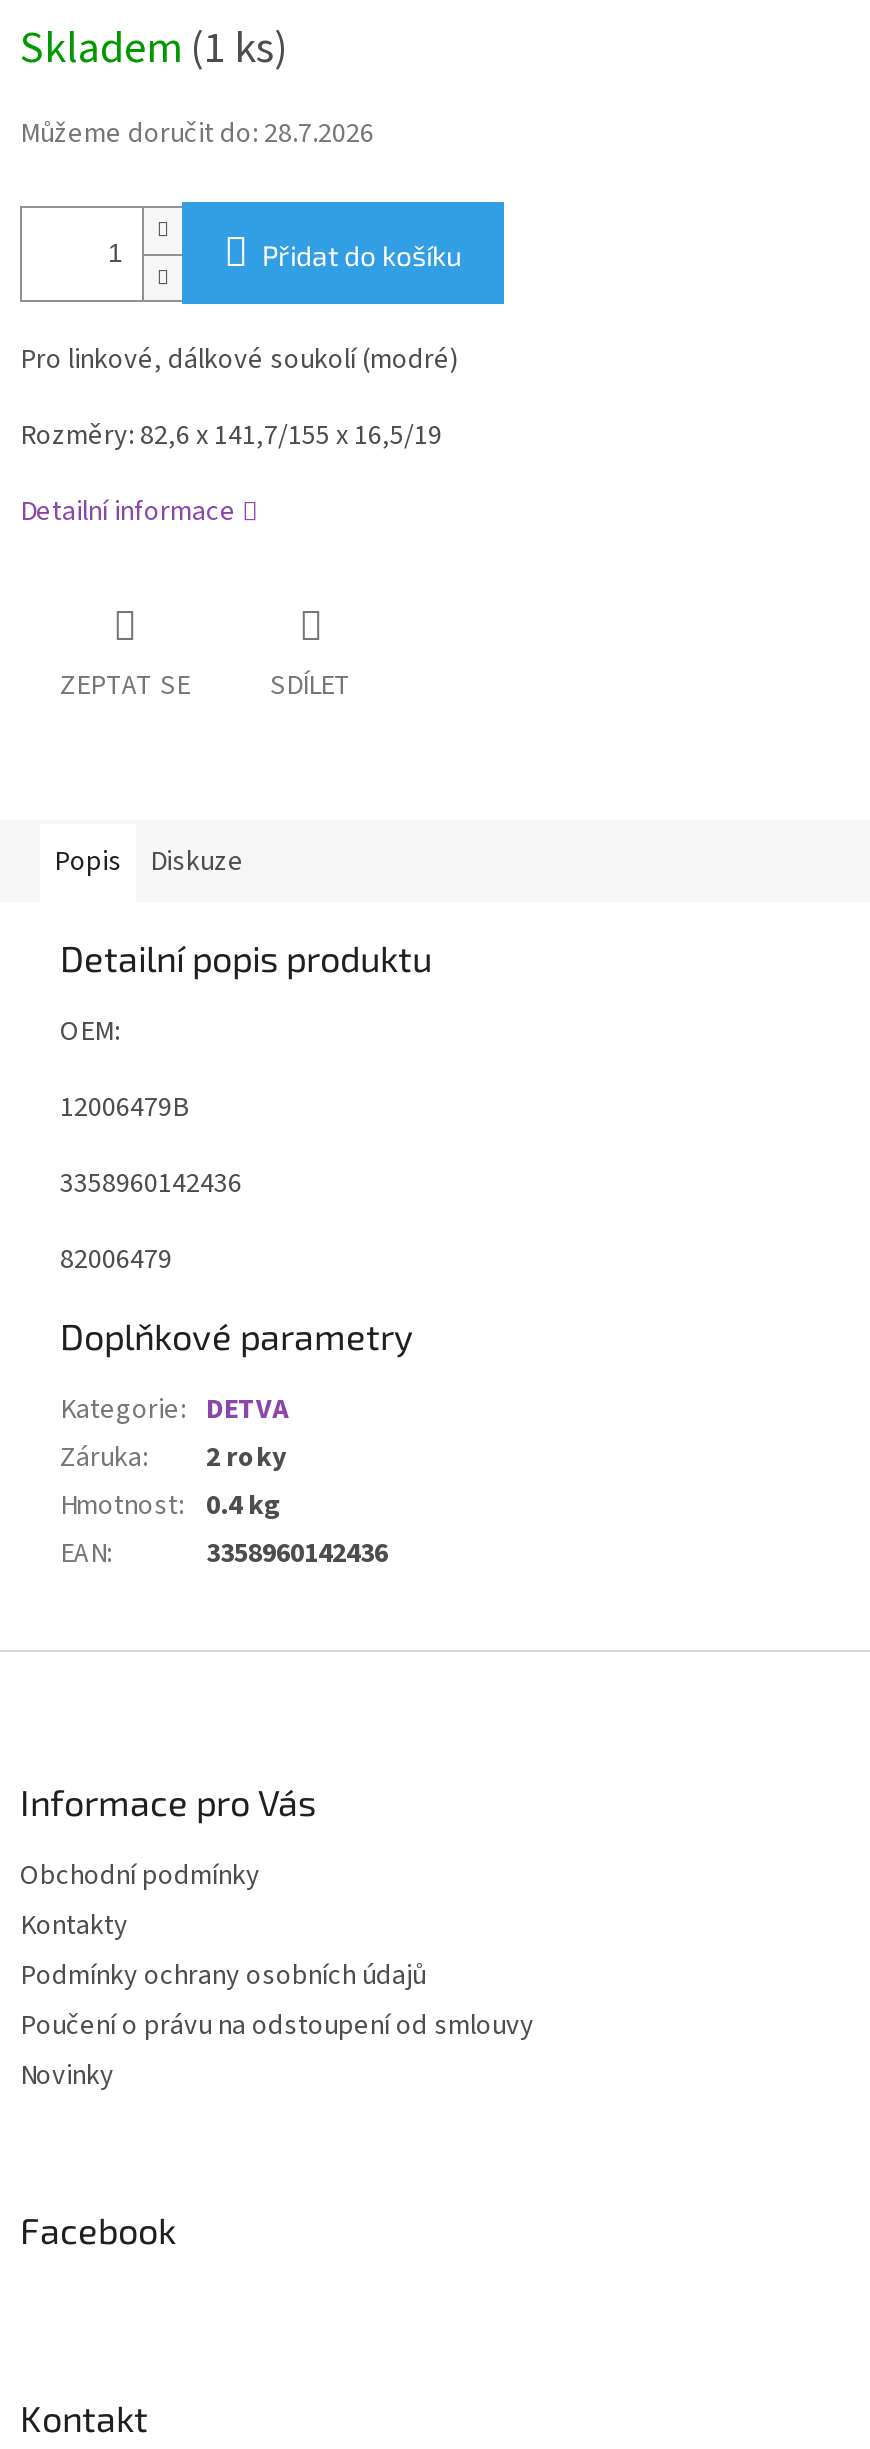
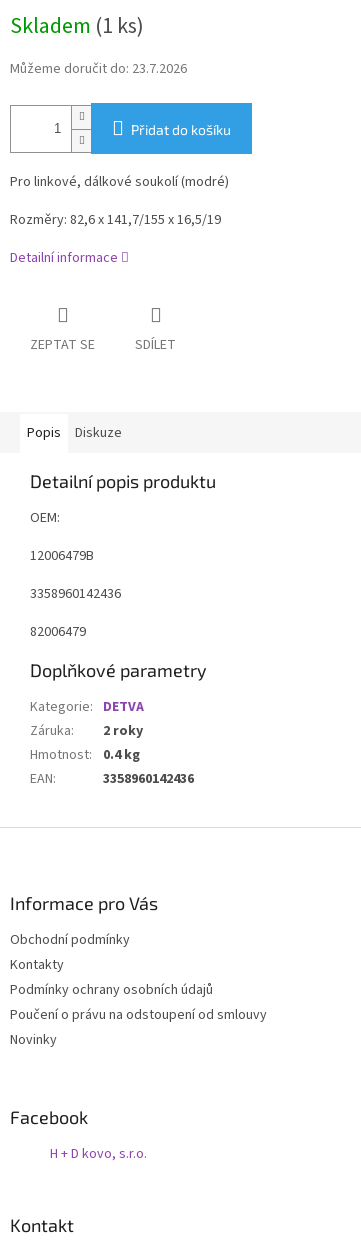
- Můžeme doručit do: 28.7.2026
+ Můžeme doručit do: 23.7.2026

+ H + D kovo, s.r.o.
